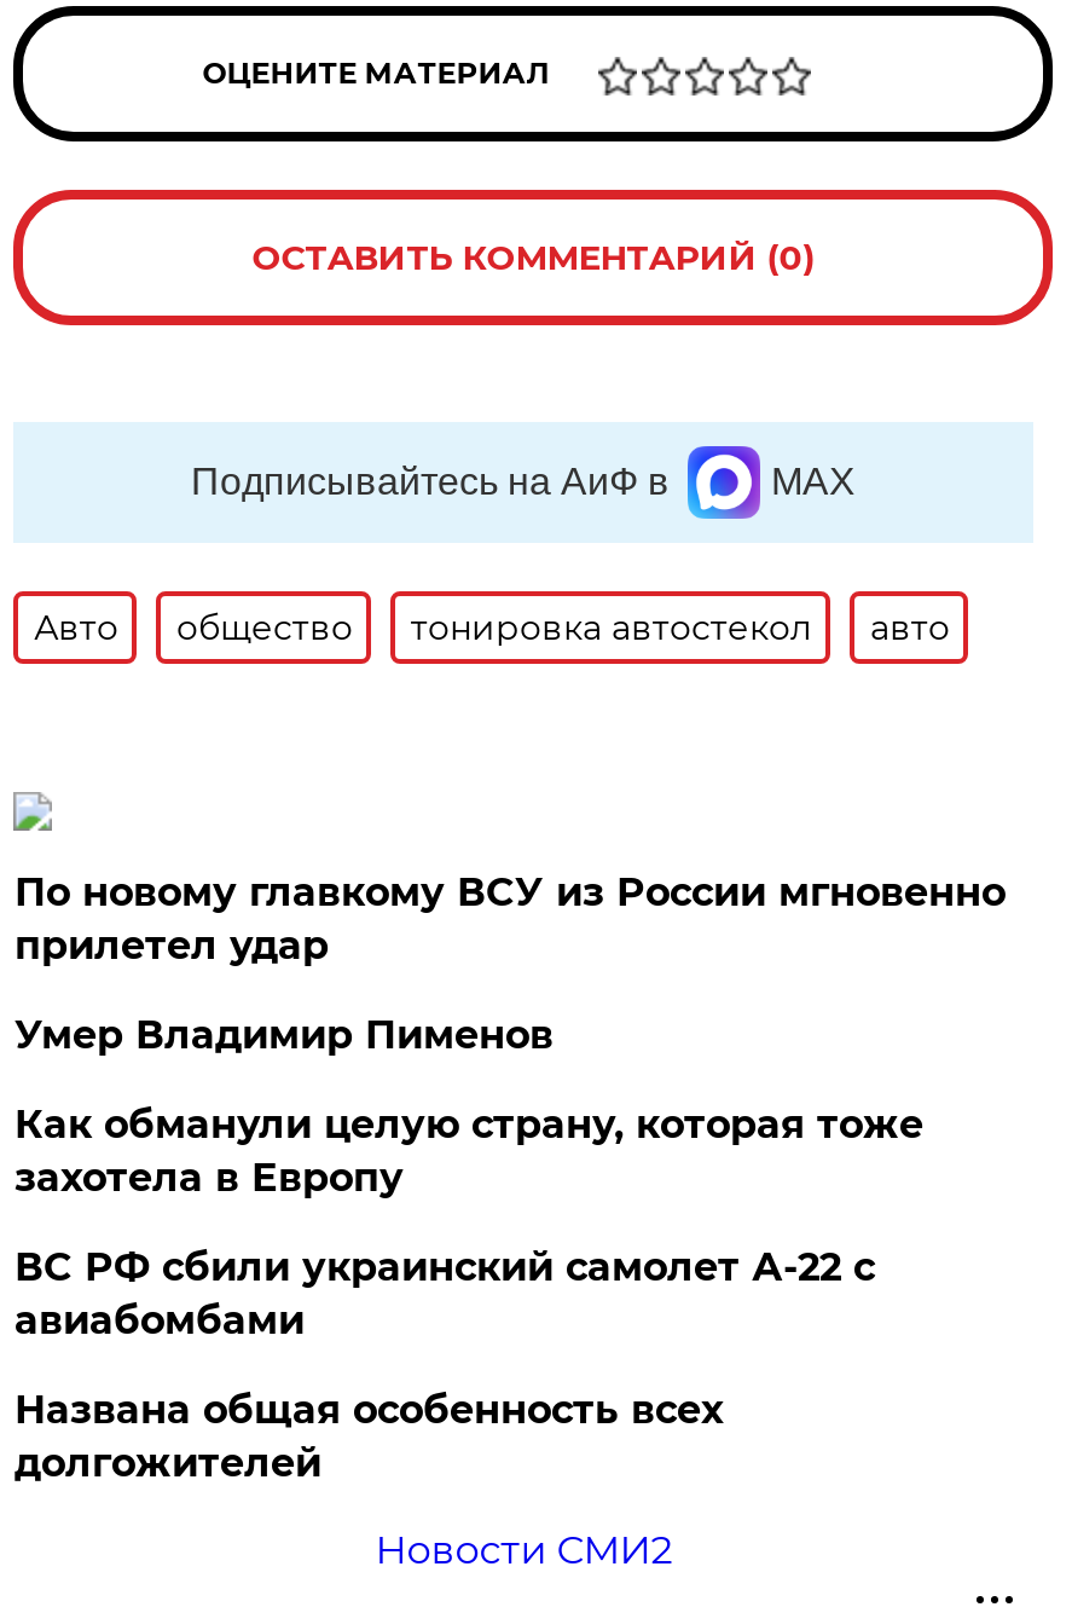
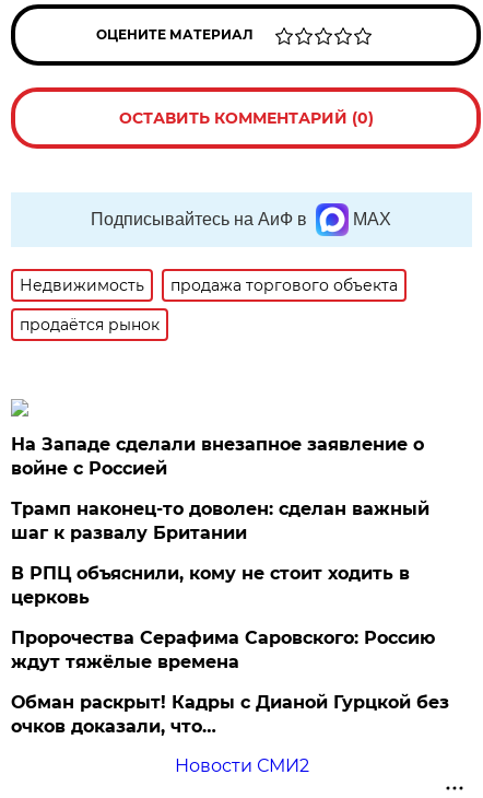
- Авто
- общество
- тонировка автостекол
- авто
+ Недвижимость
+ продажа торгового объекта
+ продаётся рынок

- По новому главкому ВСУ из России мгновенно
- прилетел удар
- Умер Владимир Пименов
- Как обманули целую страну, которая тоже
- захотела в Европу
- ВС РФ сбили украинский самолет А-22 с
- авиабомбами
- Названа общая особенность всех
- долгожителей
+ На Западе сделали внезапное заявление о
+ войне с Россией
+ Трамп наконец-то доволен: сделан важный
+ шаг к развалу Британии
+ В РПЦ объяснили, кому не стоит ходить в
+ церковь
+ Пророчества Серафима Саровского: Россию
+ ждут тяжёлые времена
+ Обман раскрыт! Кадры с Дианой Гурцкой без
+ очков доказали, что…
